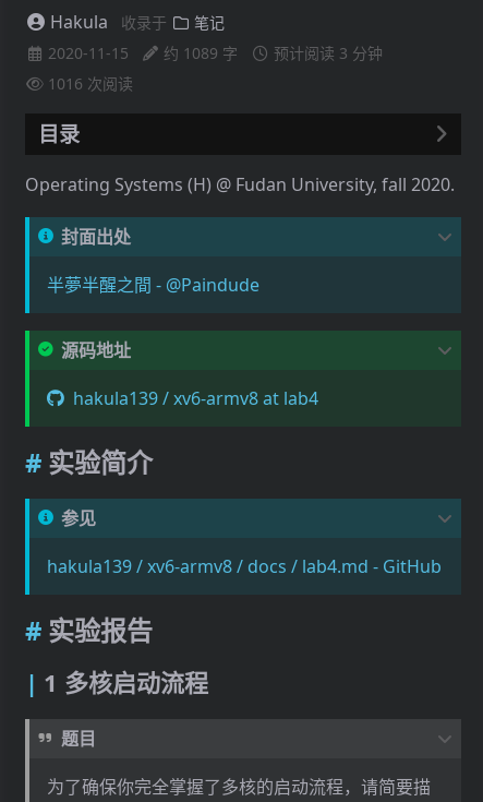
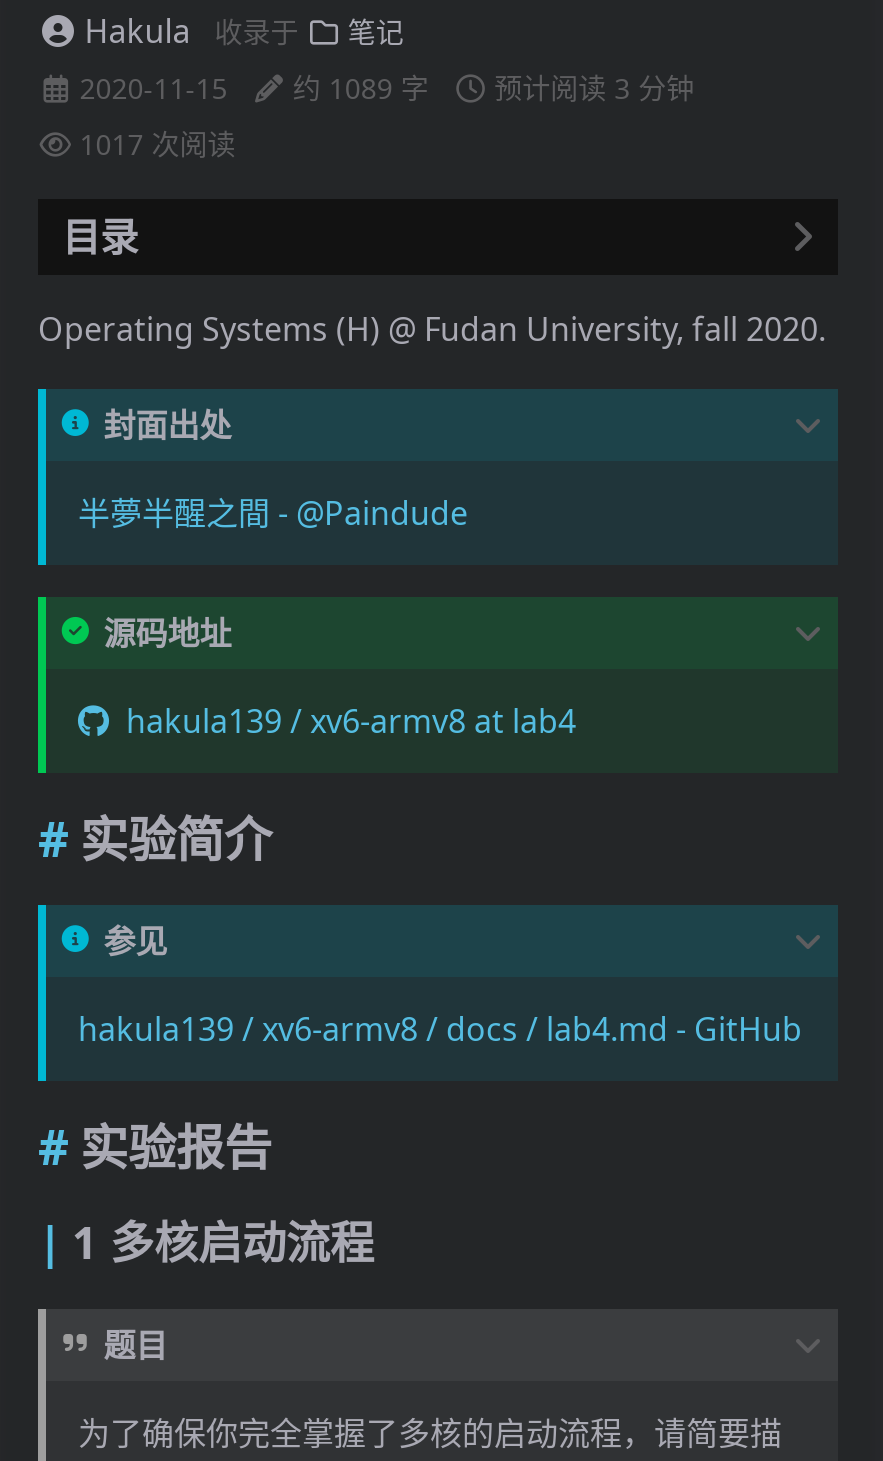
- 1016次阅读
+ 1017次阅读
